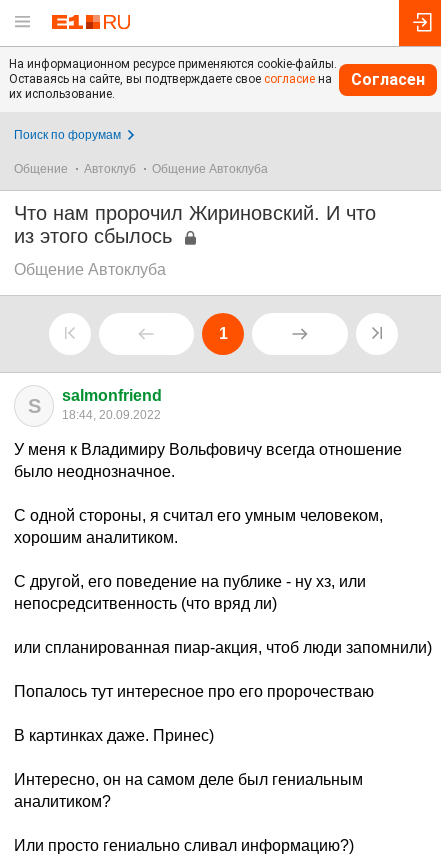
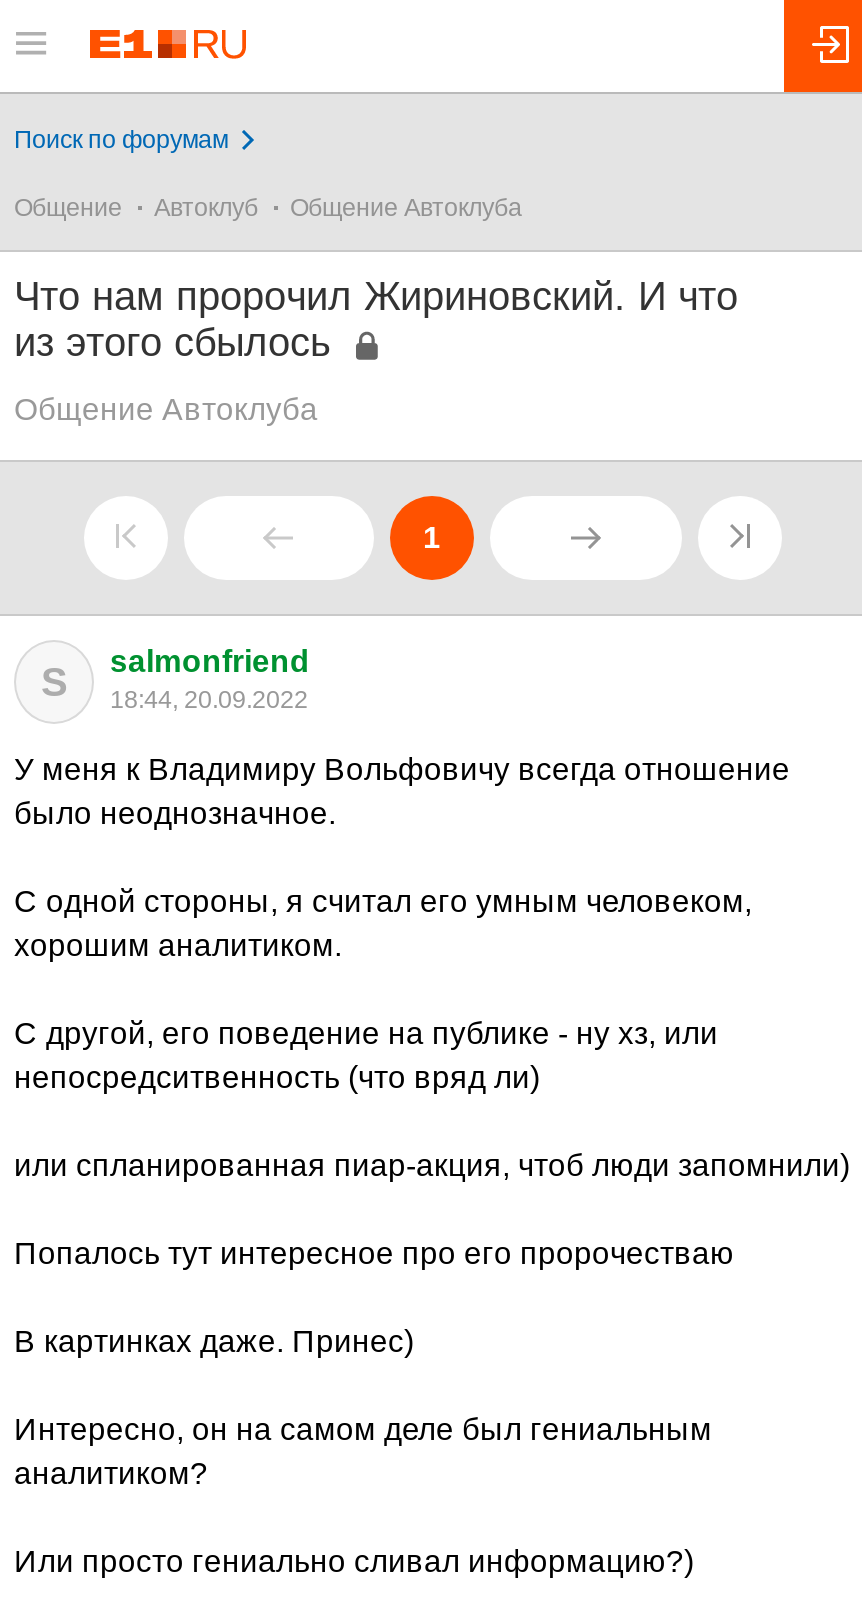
- На информационном ресурсе применяются cookie-файлы.
- Оставаясь на сайте, вы подтверждаете свое согласие на
- их использование.

- Согласен
